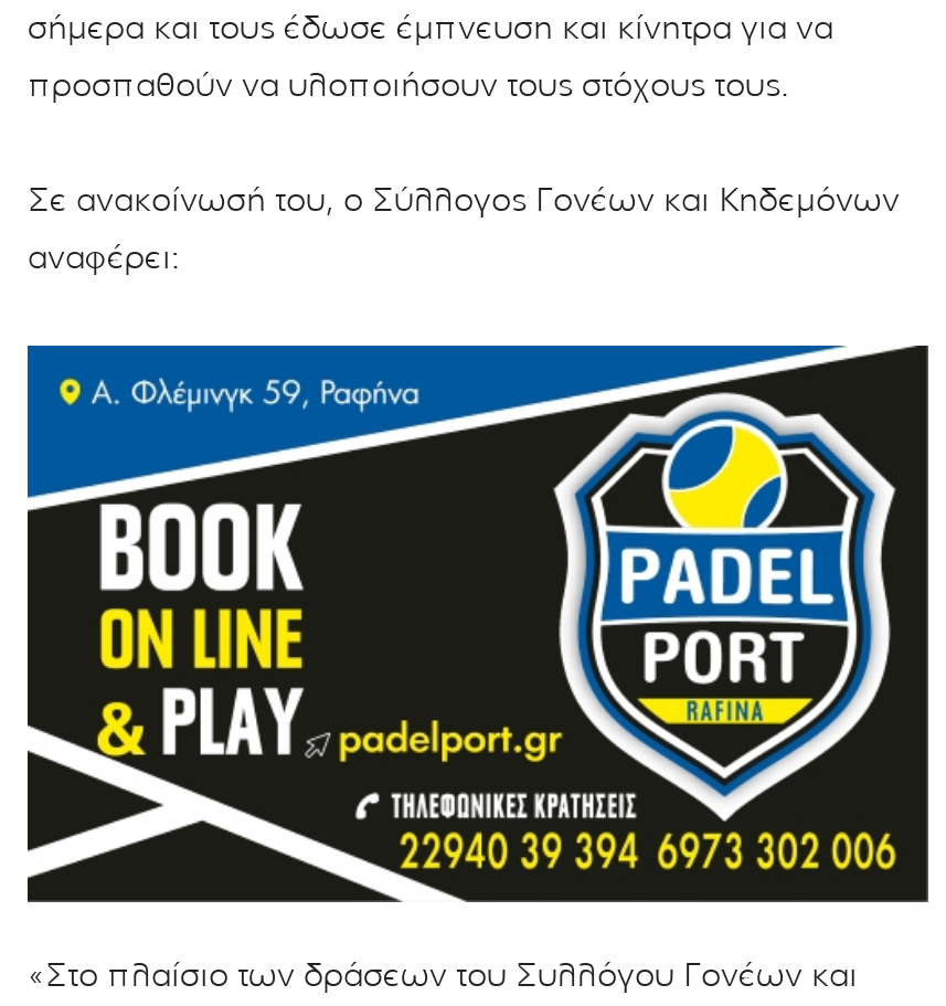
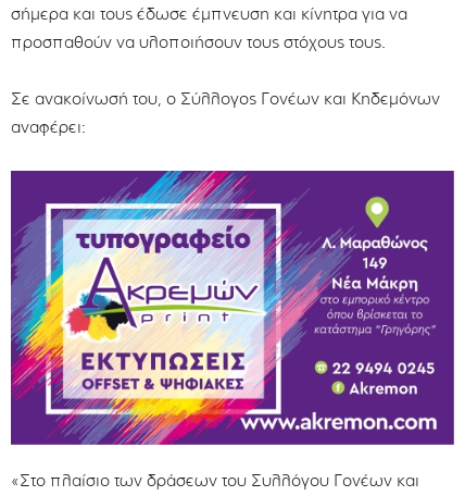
- [image]
+ [image]
